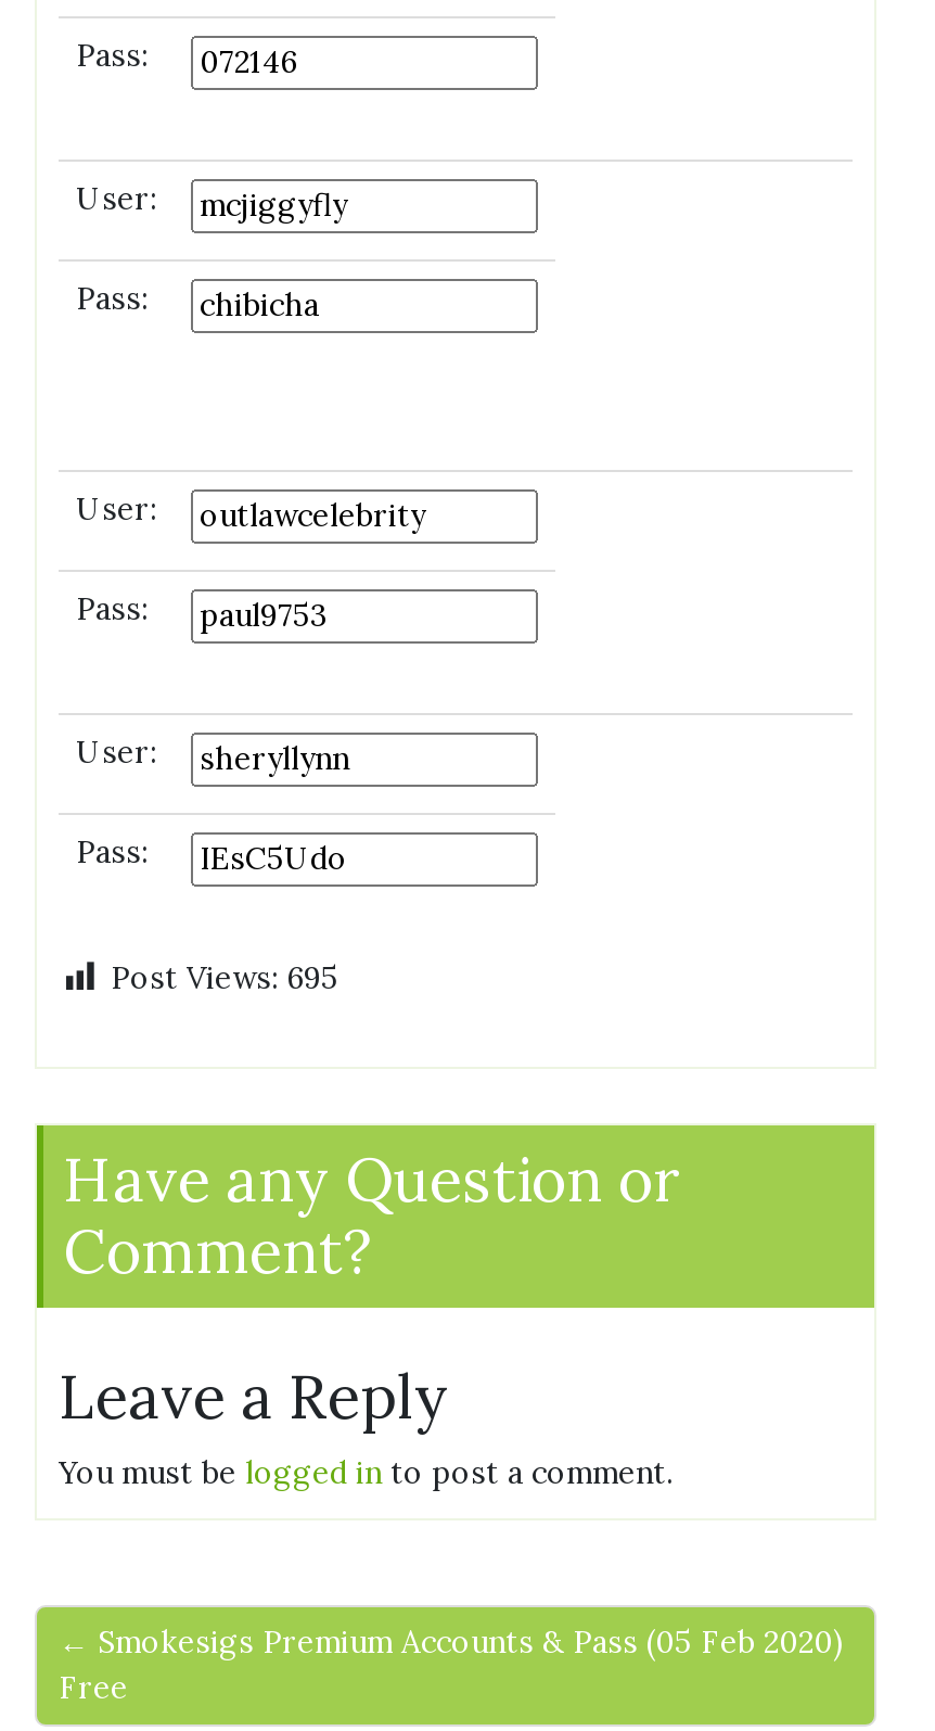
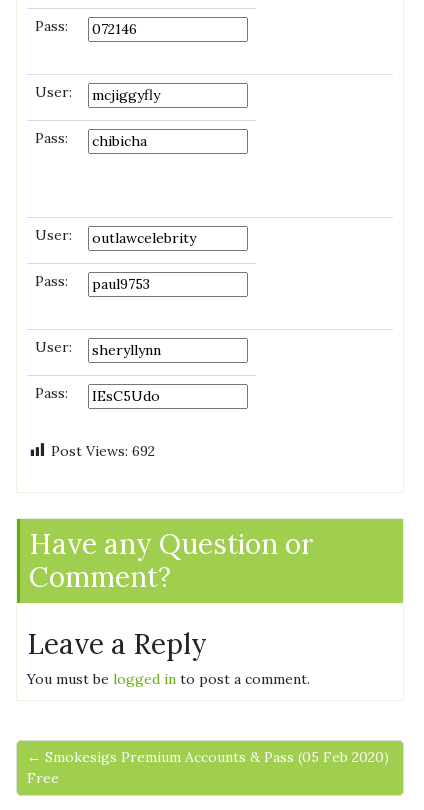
- Post Views: 695
+ Post Views: 692
